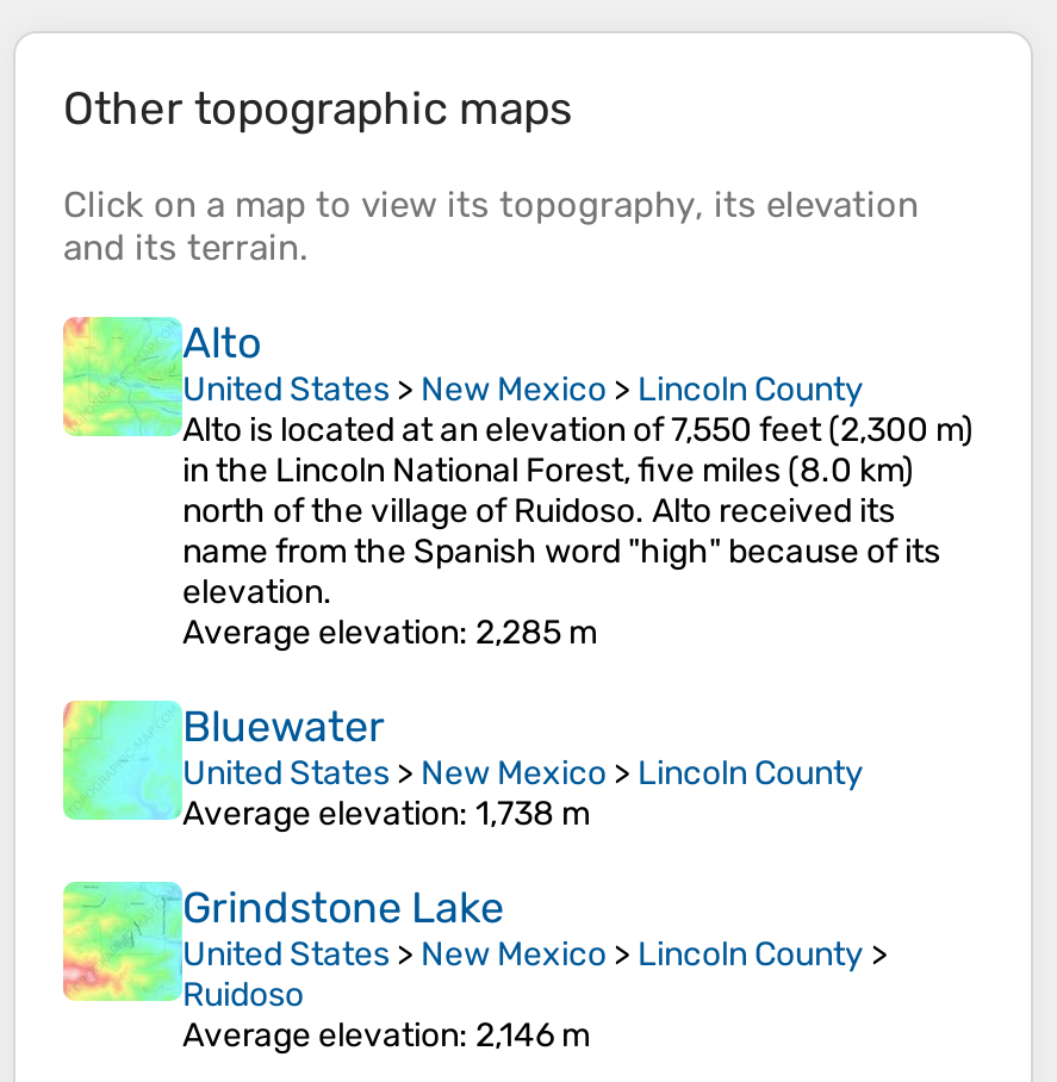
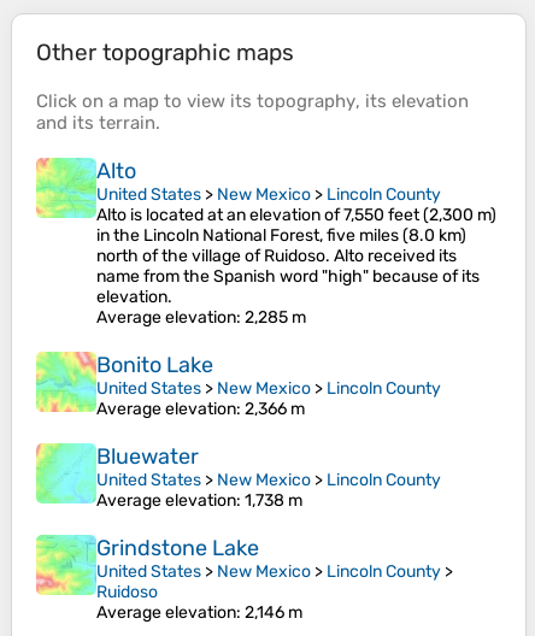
+ [image]
+ Bonito Lake
+ United States > New Mexico > Lincoln County
+ Average elevation: 2,366 m
